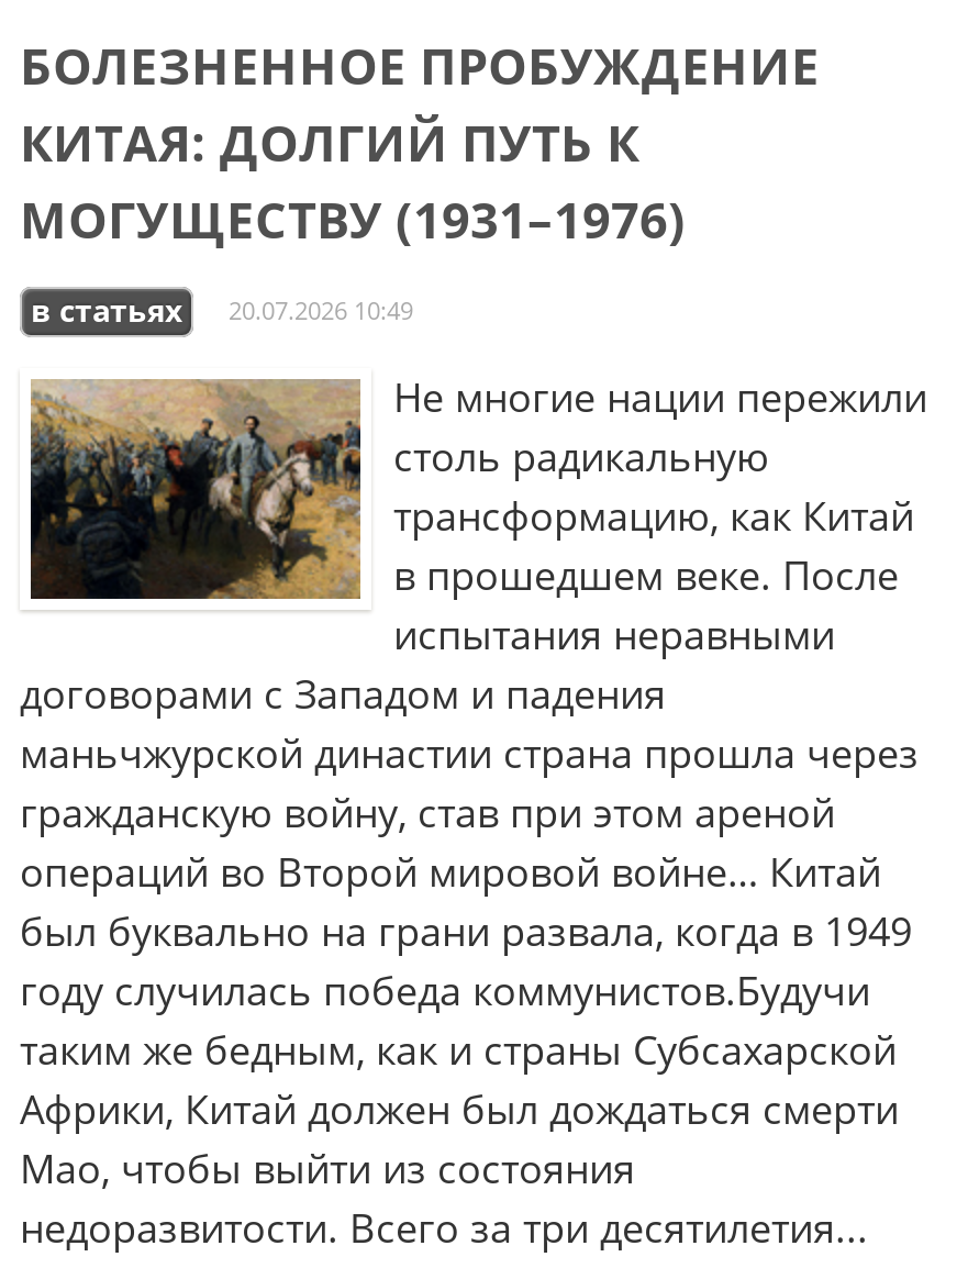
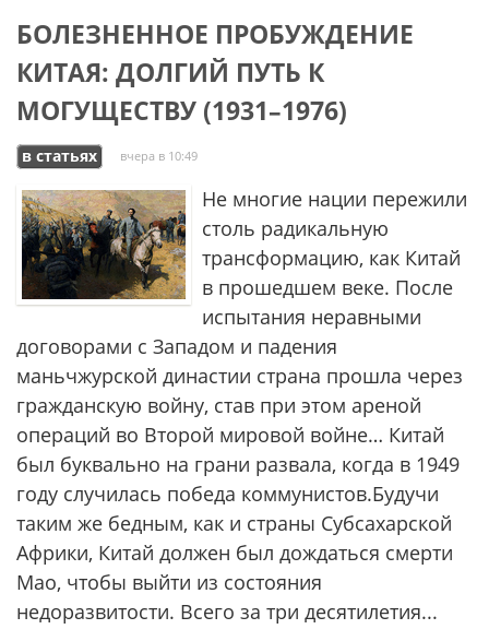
- в статьях 20.07.2026 10:49
+ в статьях вчера в 10:49
